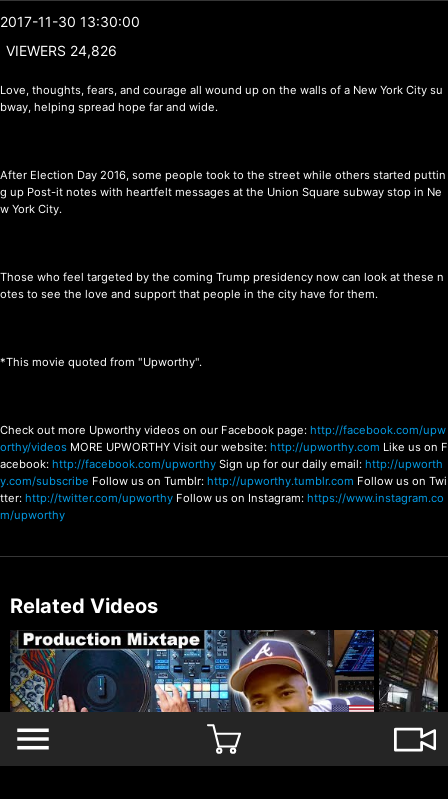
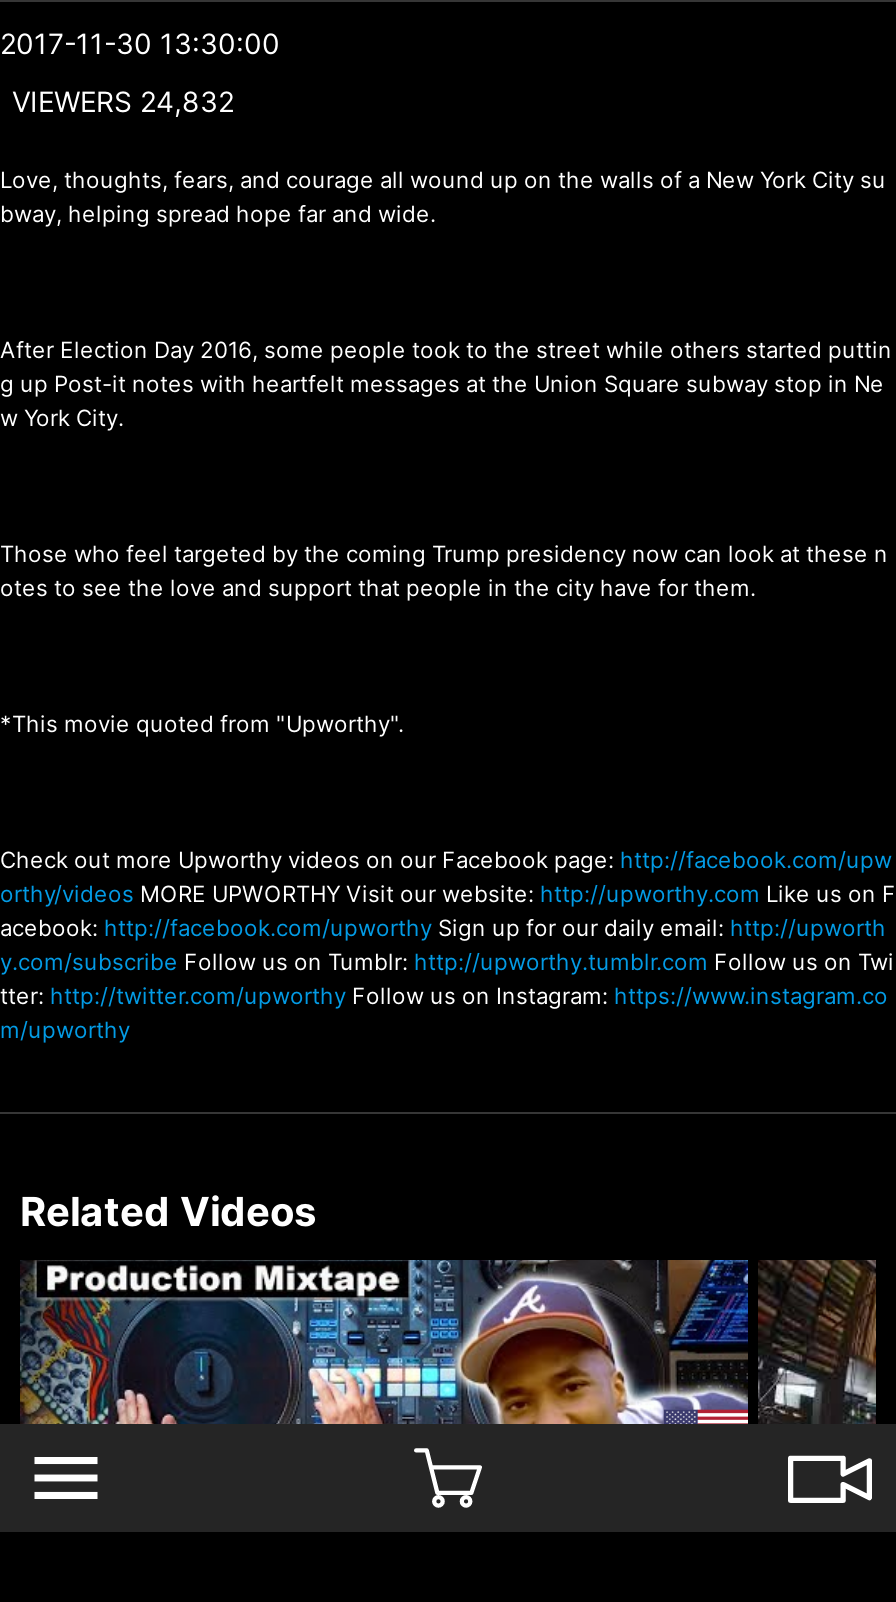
- VIEWERS 24,826
+ VIEWERS 24,832
